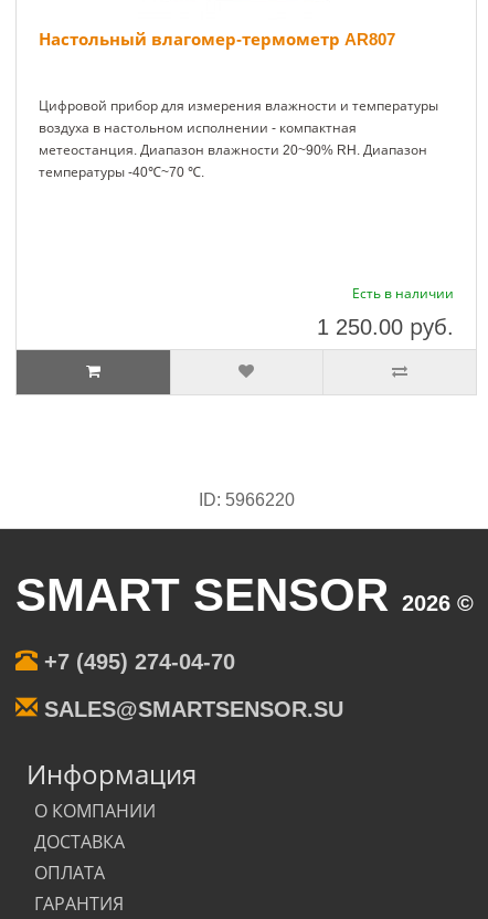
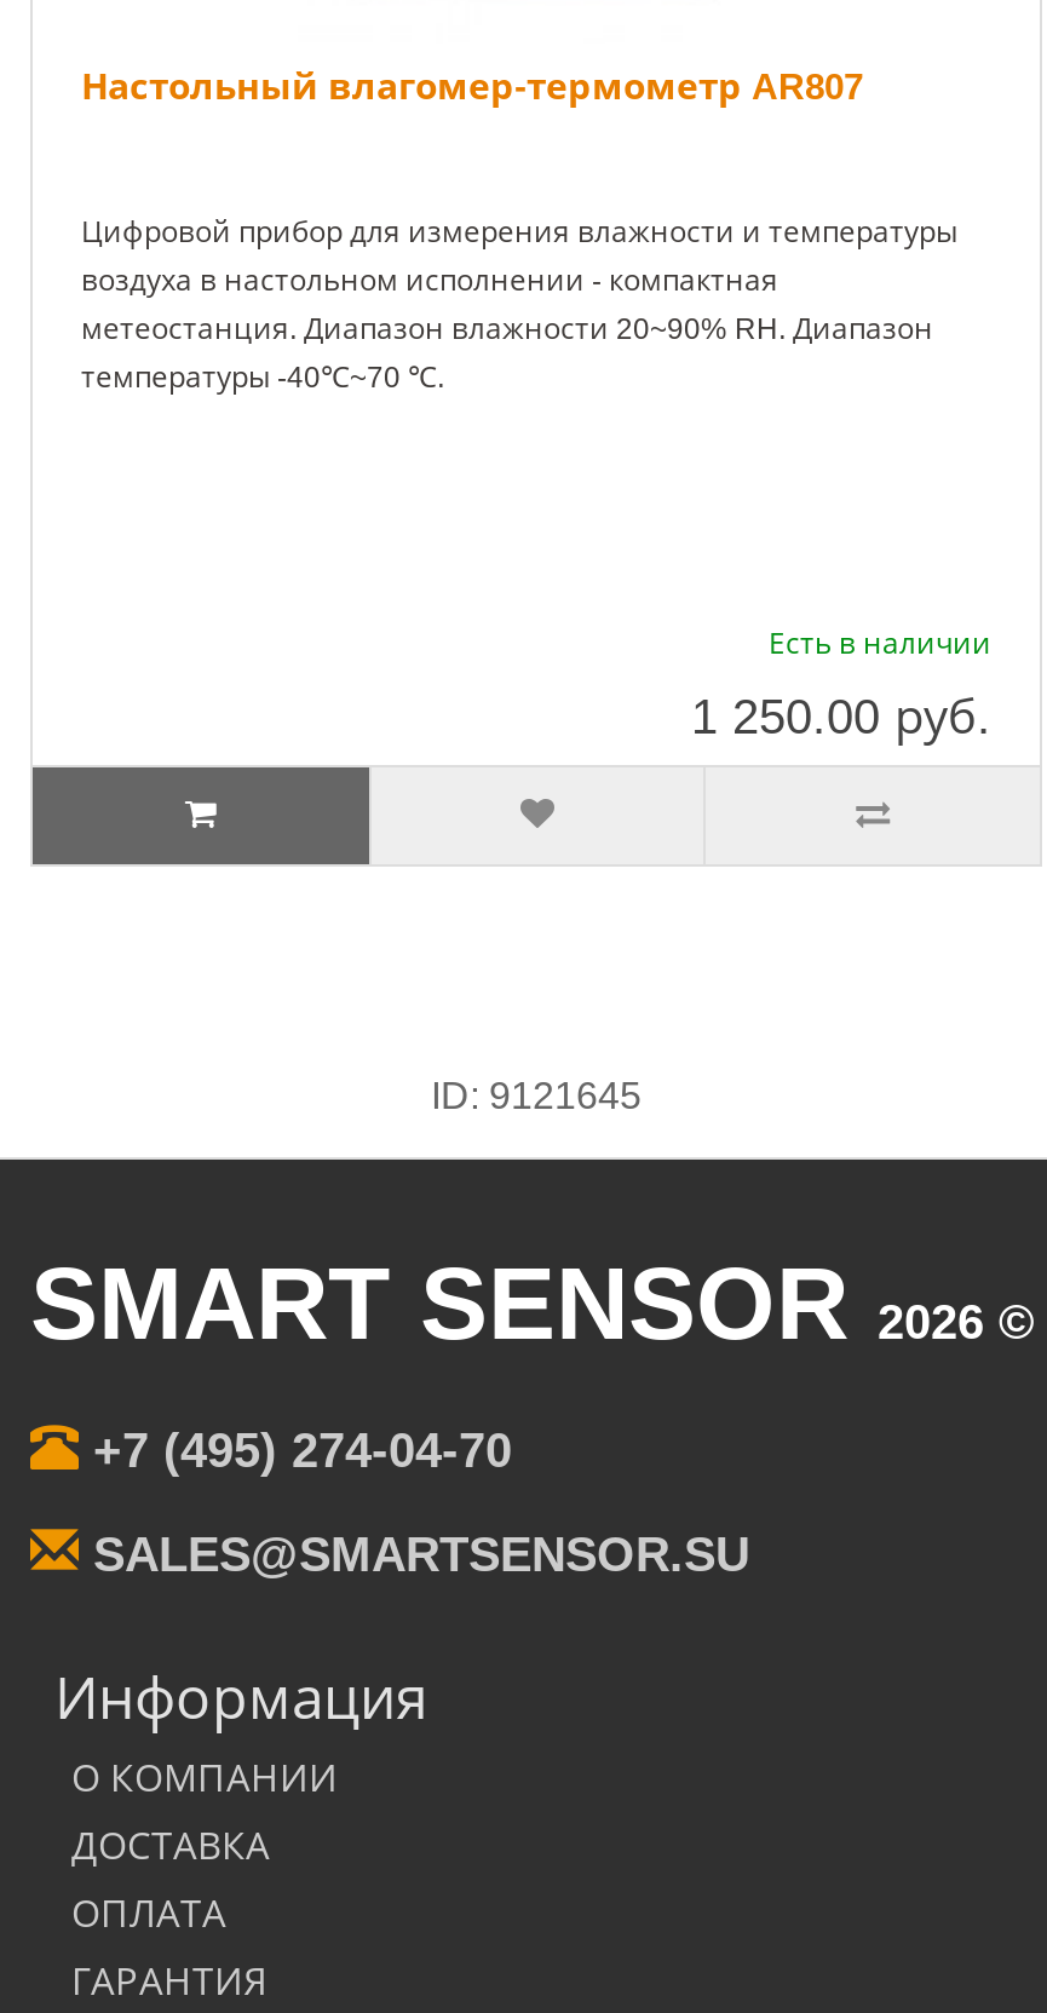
- ID: 5966220
+ ID: 9121645
